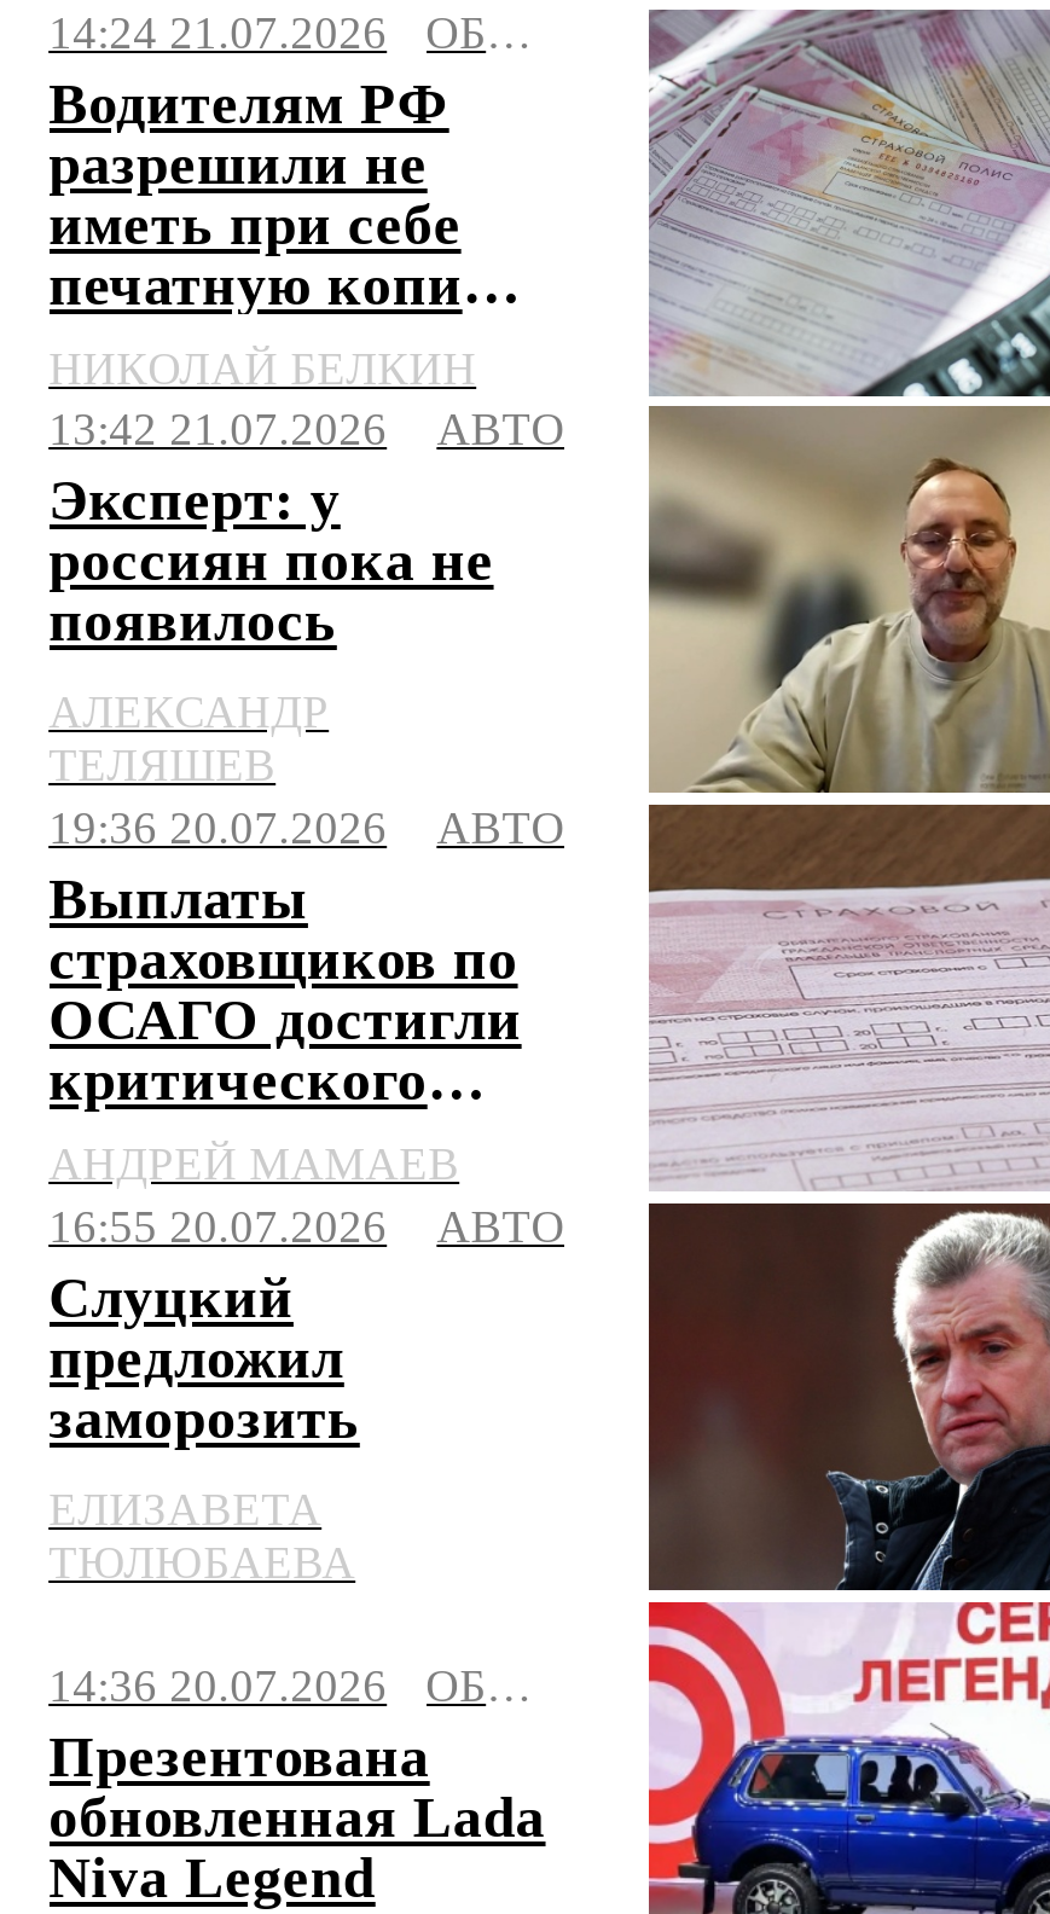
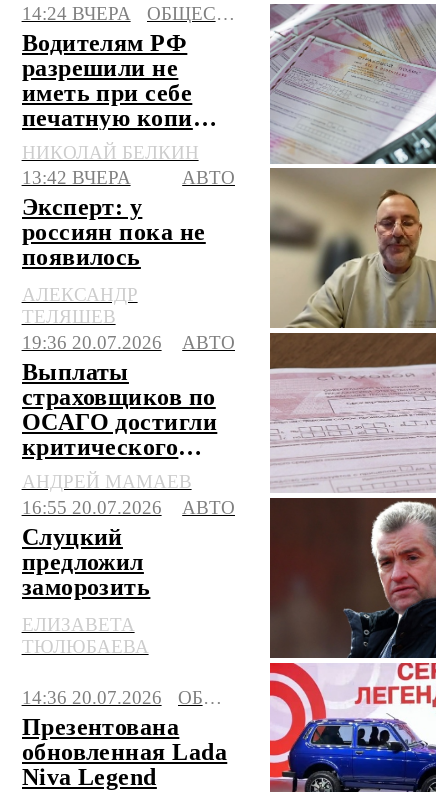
- 14:24 21.07.2026
+ 14:24 ВЧЕРА

- 13:42 21.07.2026
+ 13:42 ВЧЕРА
